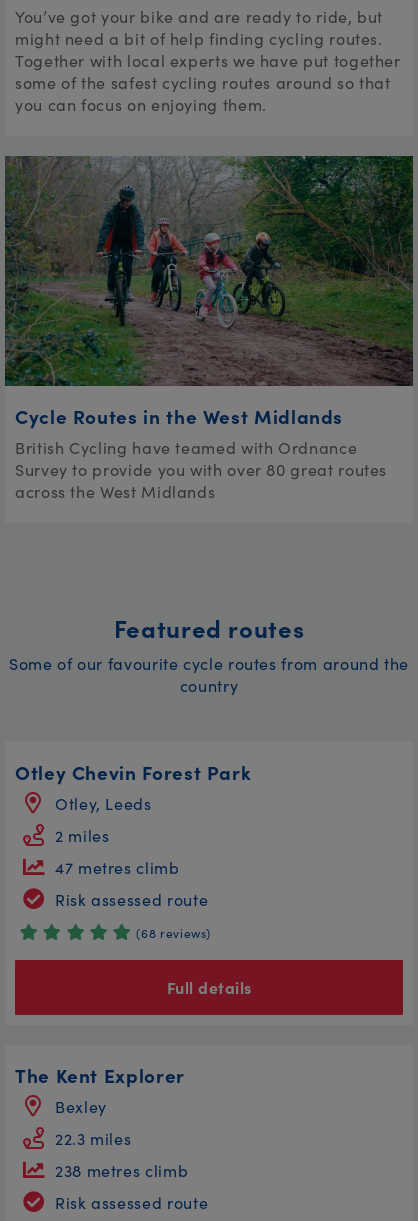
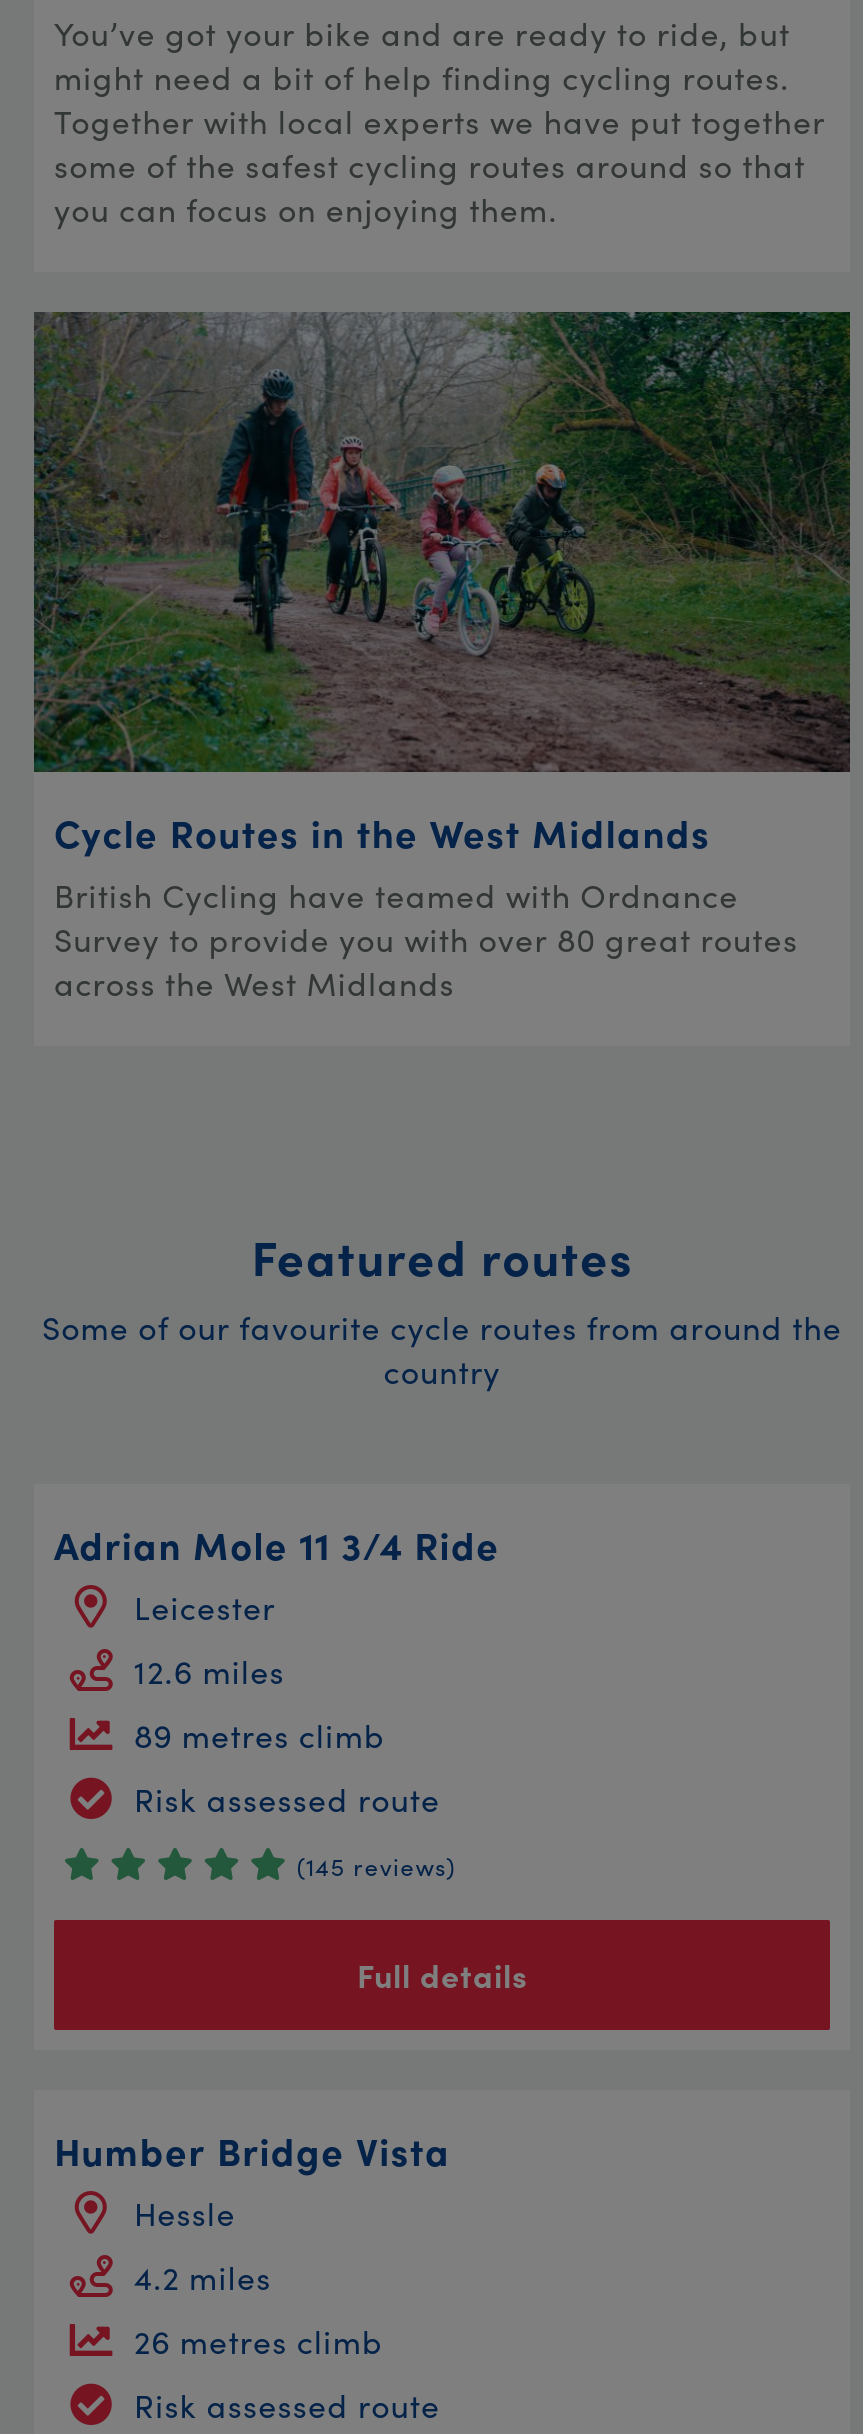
- Otley Chevin Forest Park
- Otley, Leeds
+ Adrian Mole 11 3/4 Ride
+ Leicester

- 2 miles
+ 12.6 miles

- 47 metres climb
+ 89 metres climb

- (68 reviews)
+ (145 reviews)

- The Kent Explorer
- Bexley
+ Humber Bridge Vista
+ Hessle

- 22.3 miles
+ 4.2 miles

- 238 metres climb
+ 26 metres climb
